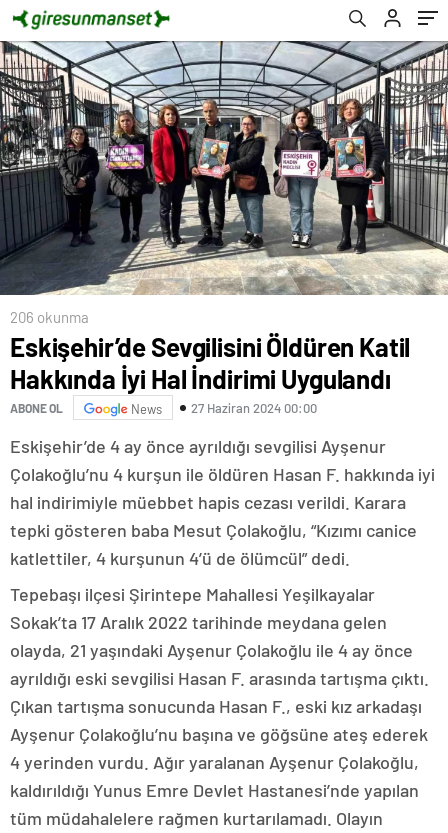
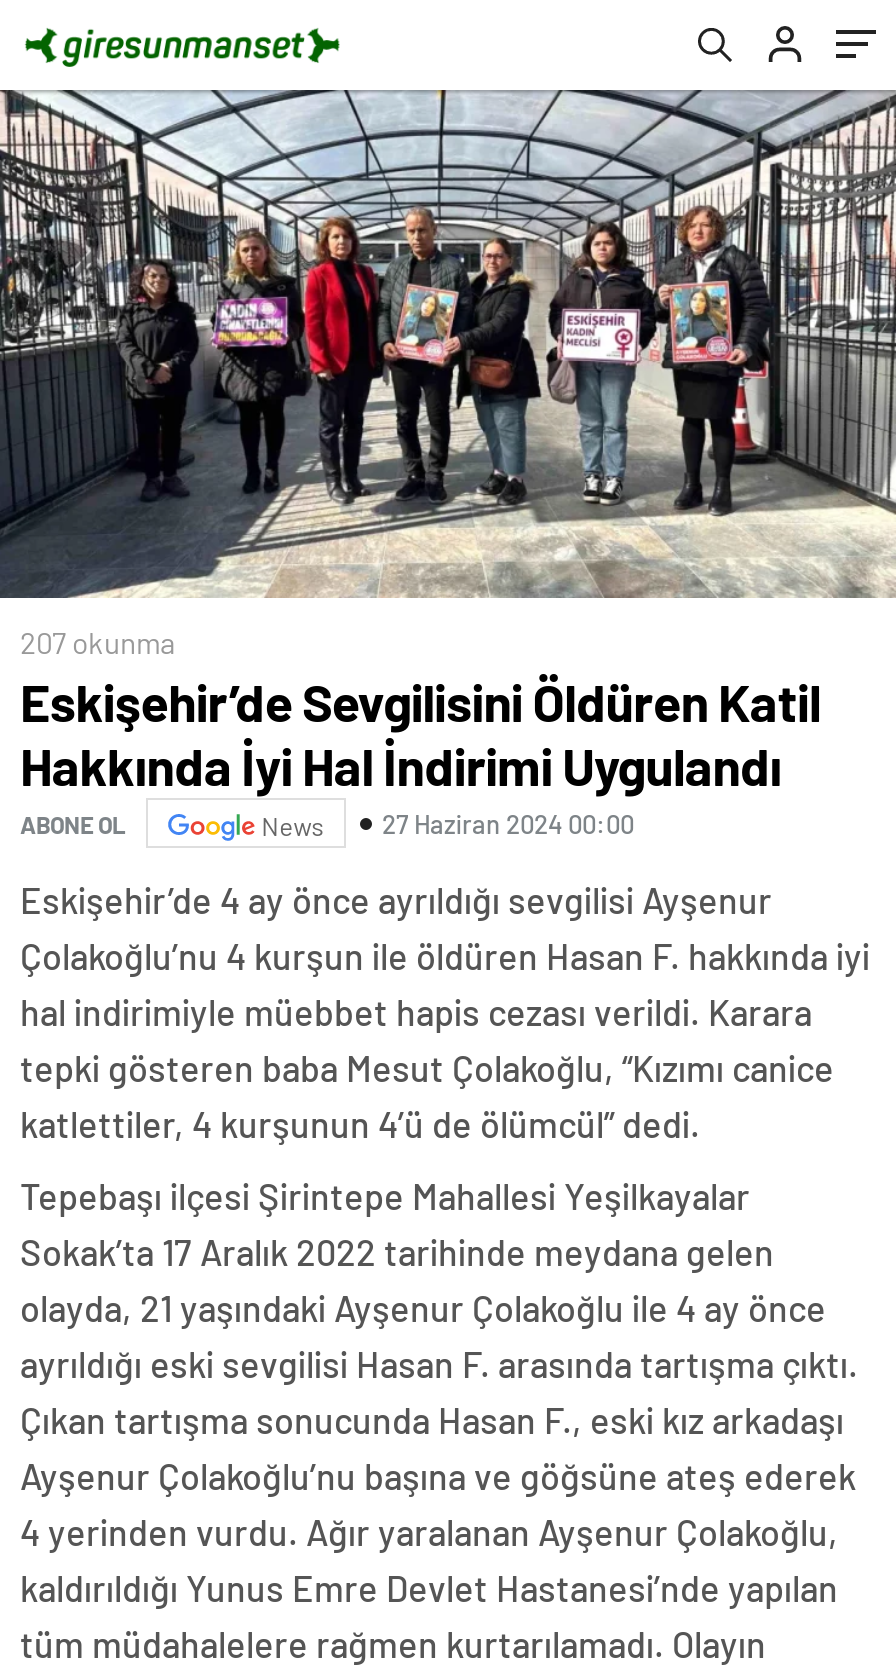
- 206 okunma
+ 207 okunma
